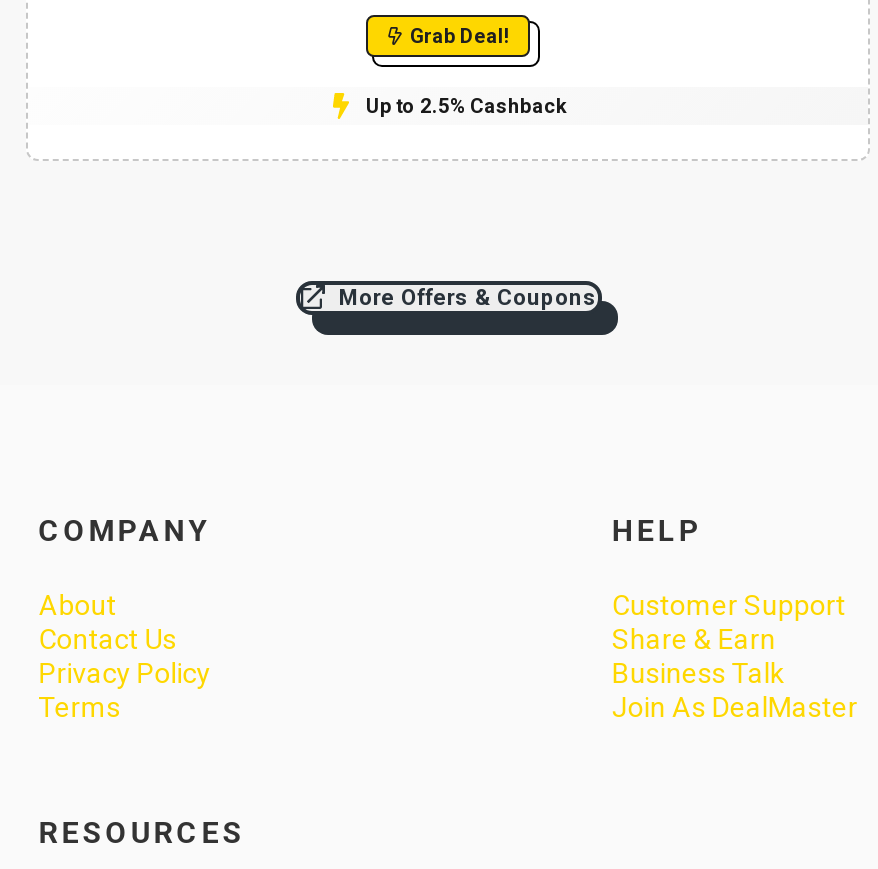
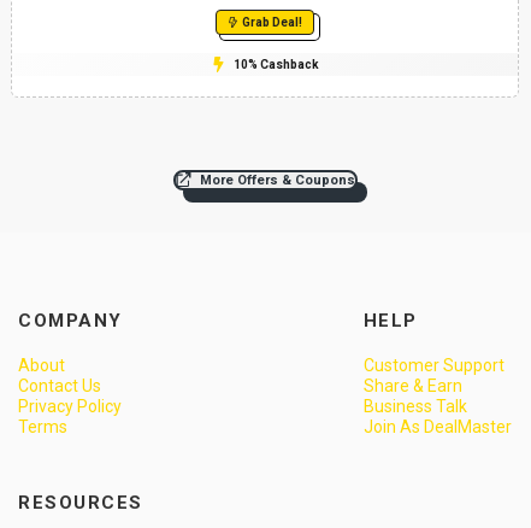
- Up to 2.5% Cashback
+ 10% Cashback
